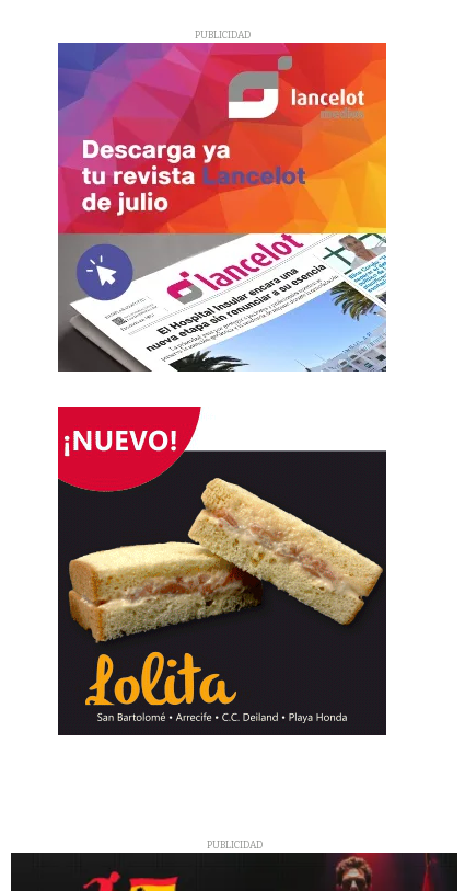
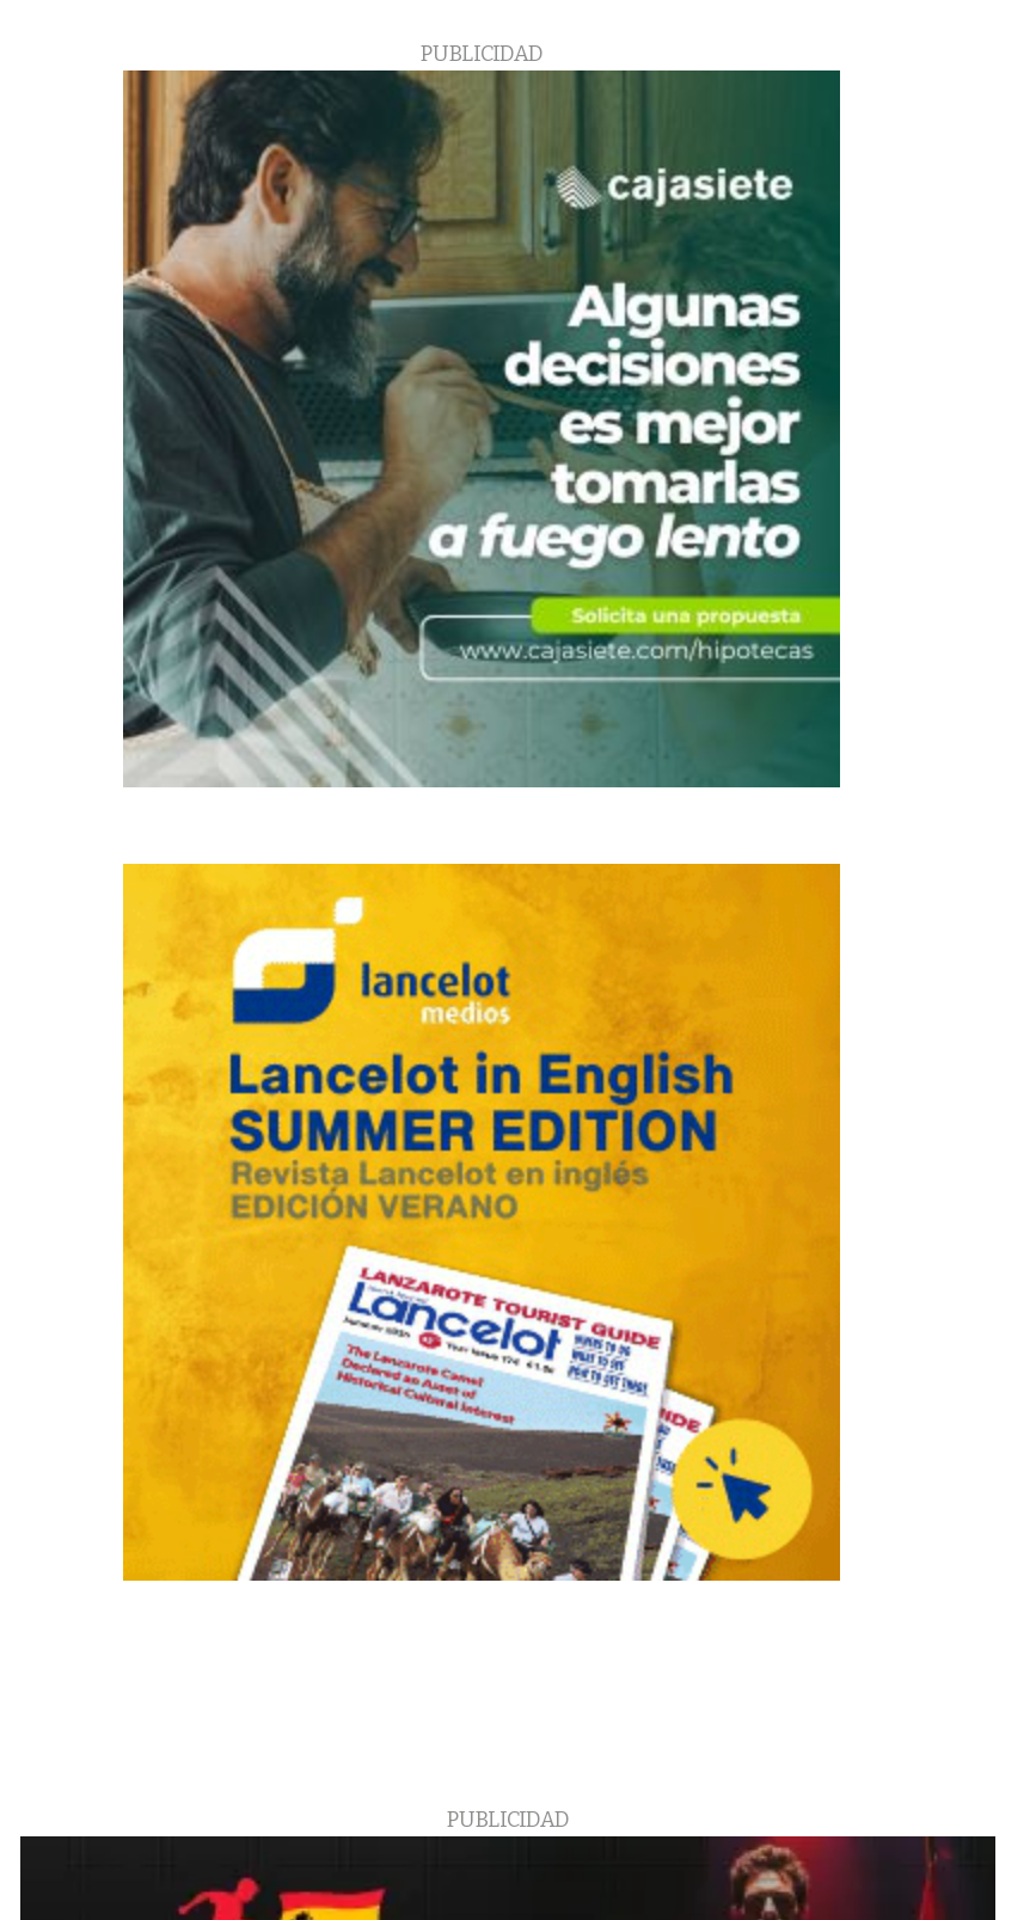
- [image]
+ [image]

- [image]
+ [image]
